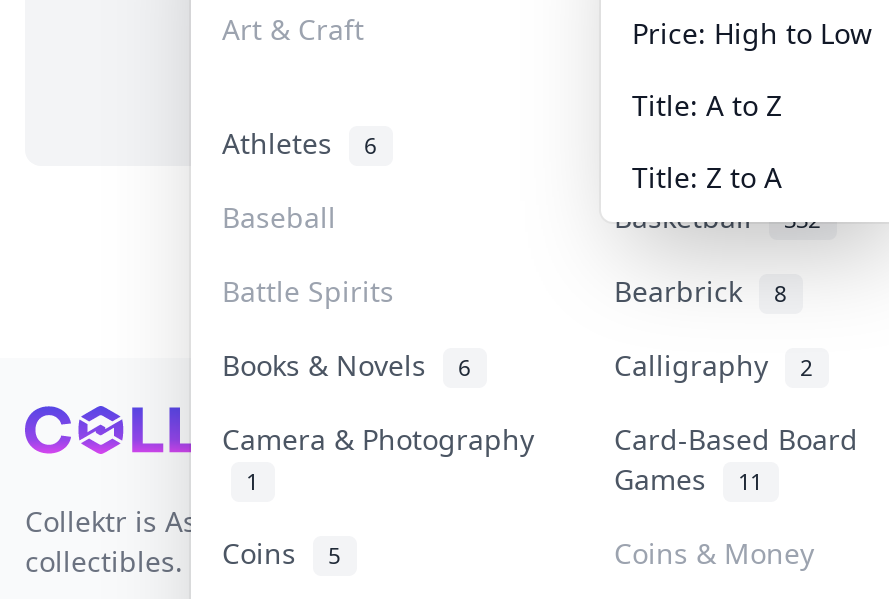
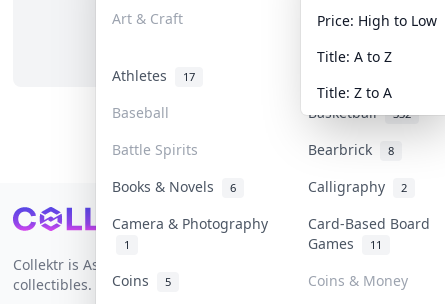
- Athletes 6
+ Athletes 17
